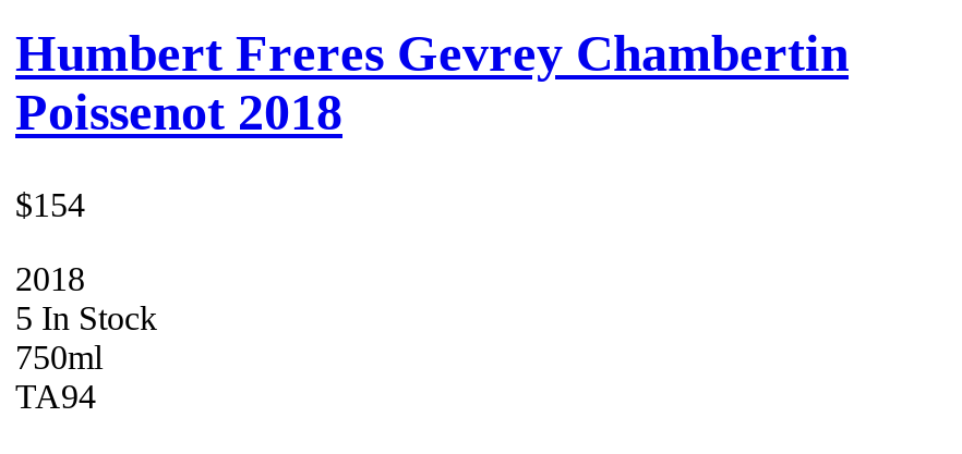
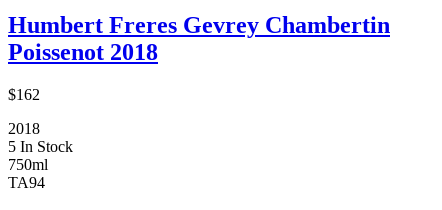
- $154
+ $162
